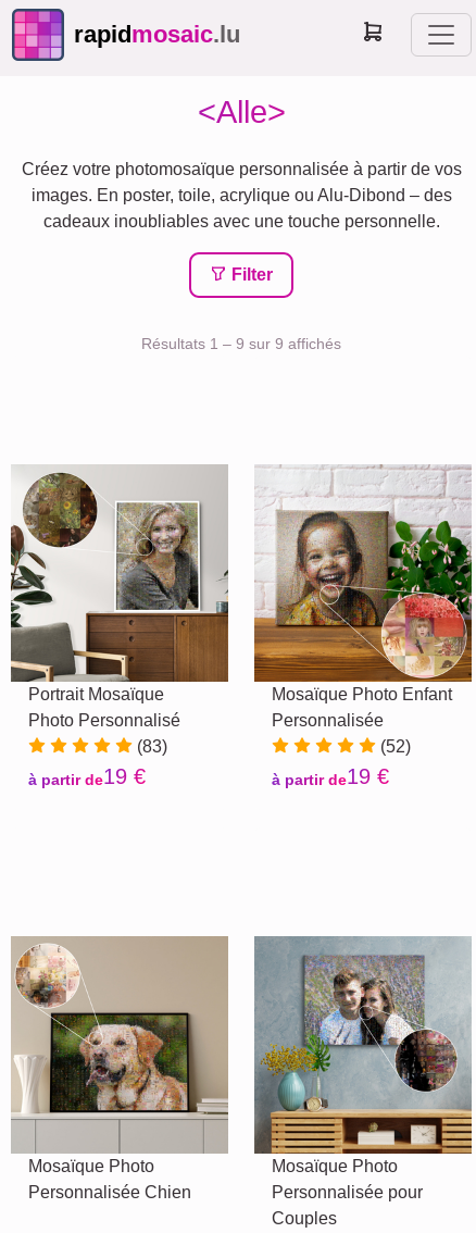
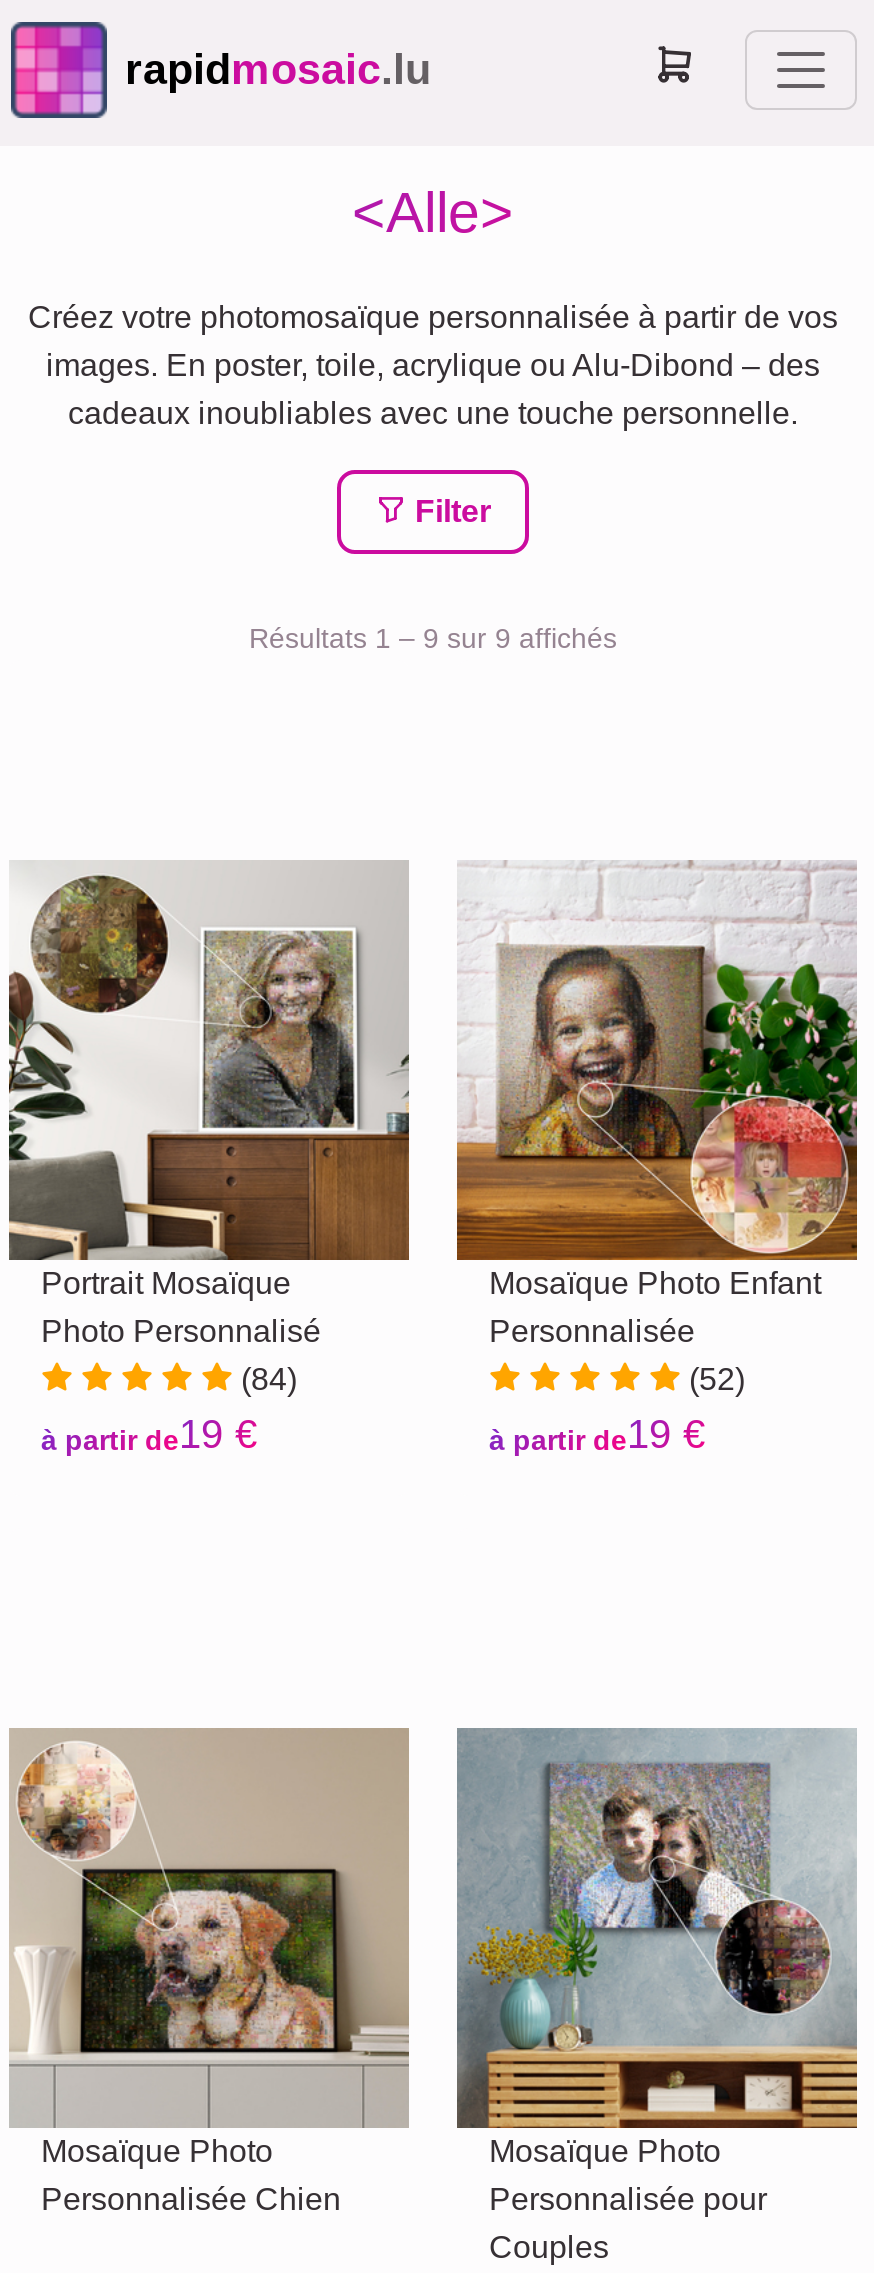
- (83)
+ (84)
